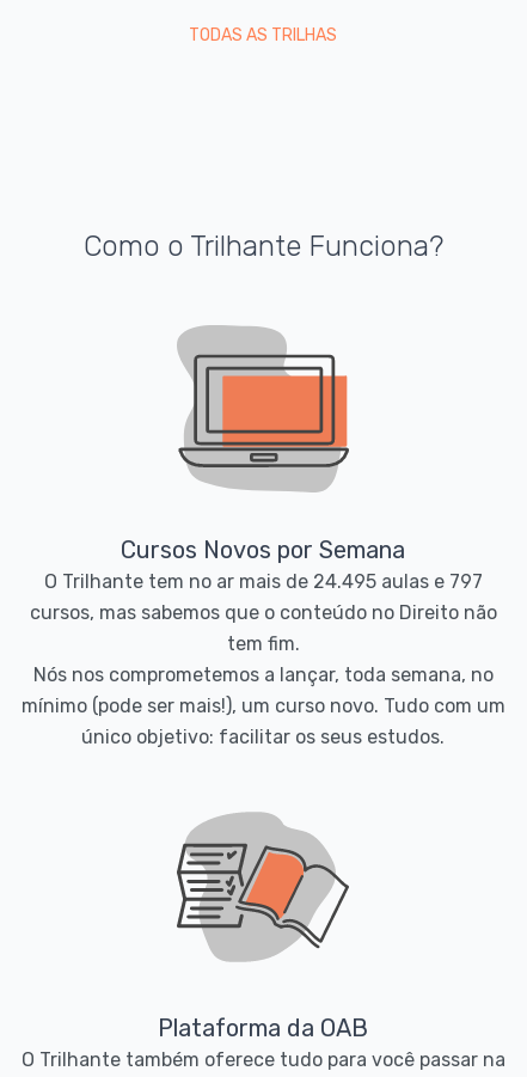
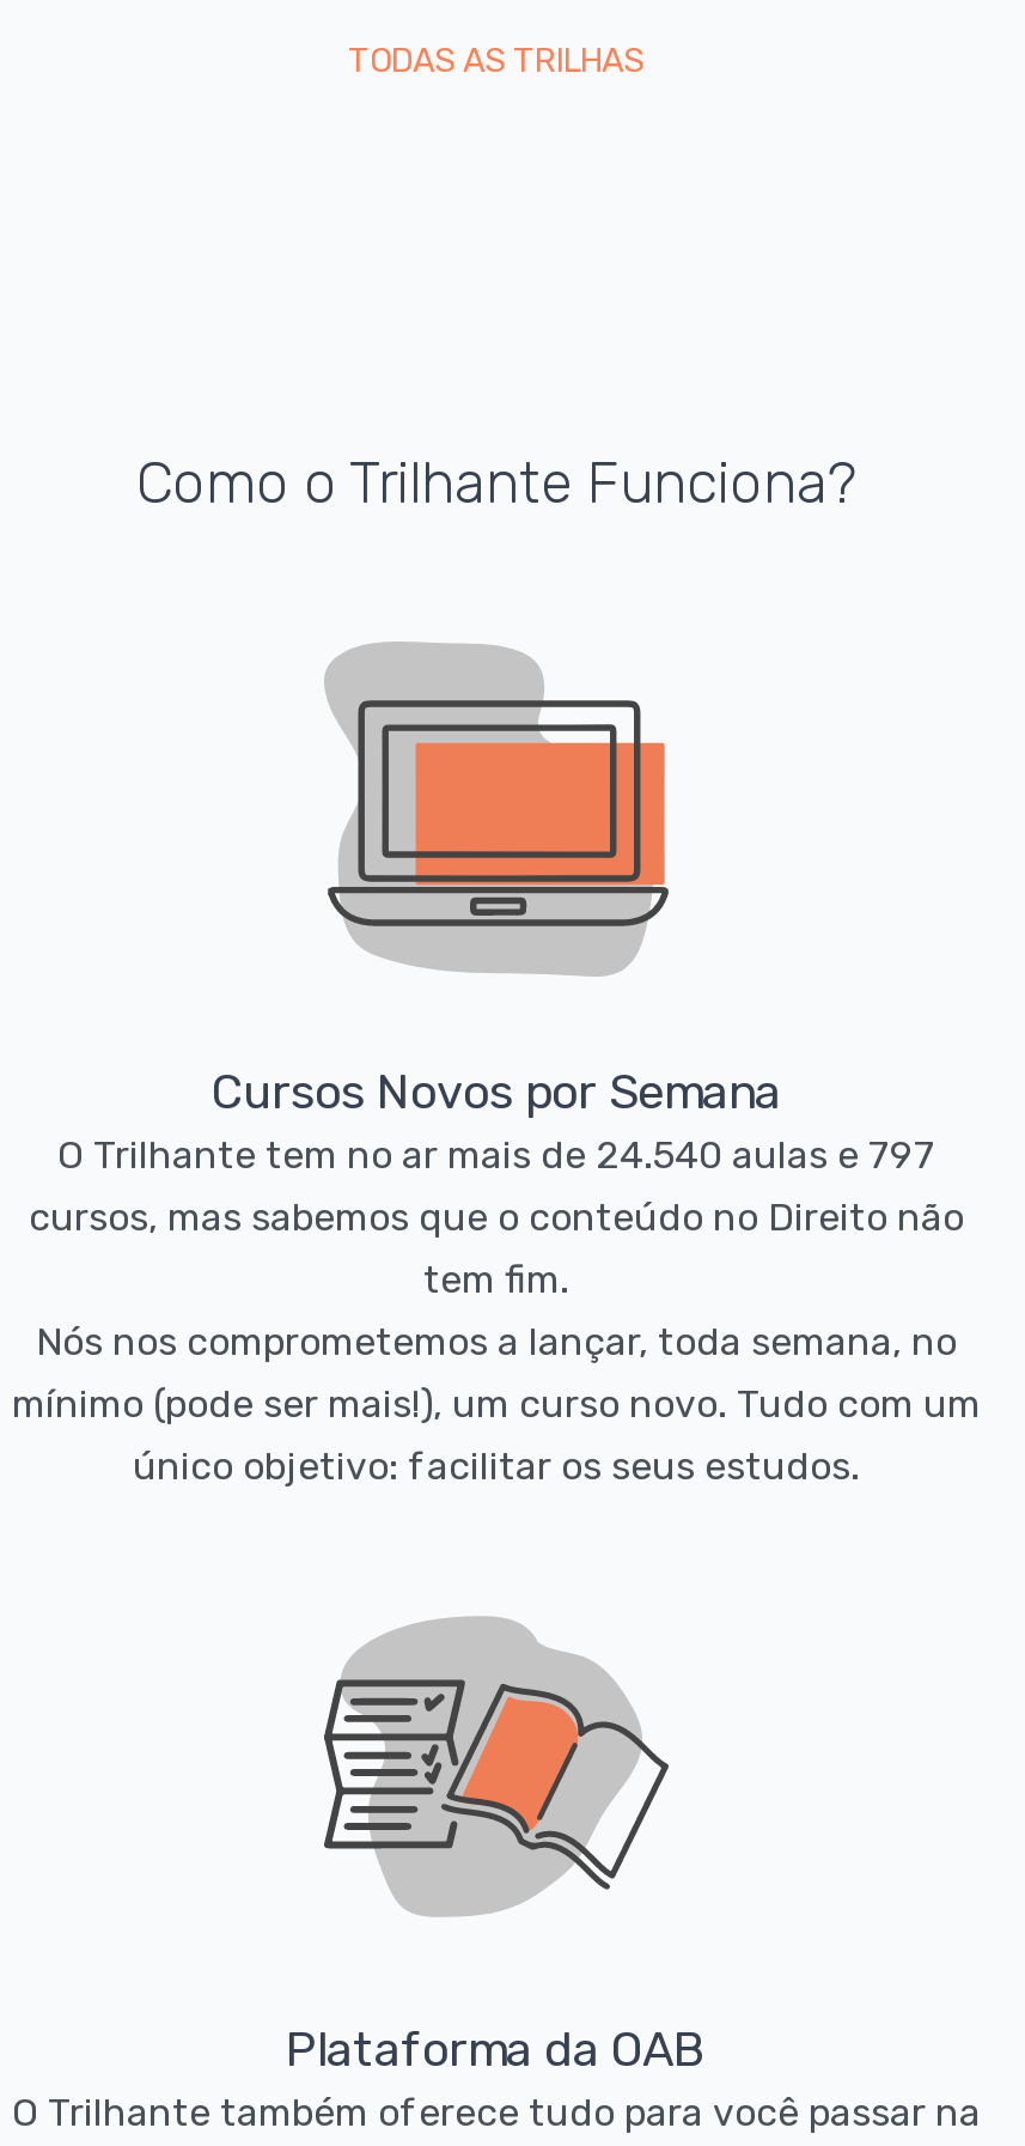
- O Trilhante tem no ar mais de 24.495 aulas e 797
+ O Trilhante tem no ar mais de 24.540 aulas e 797
